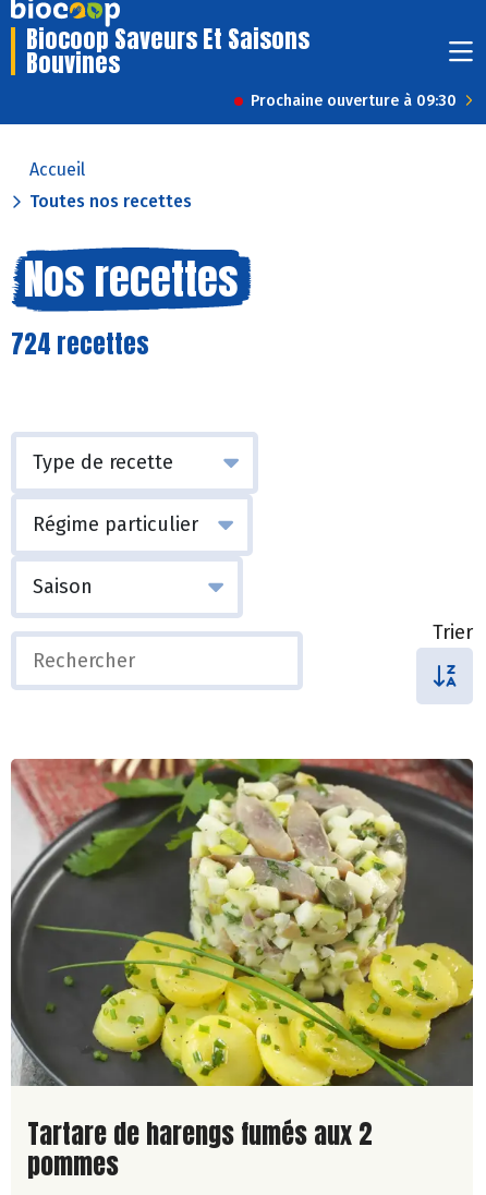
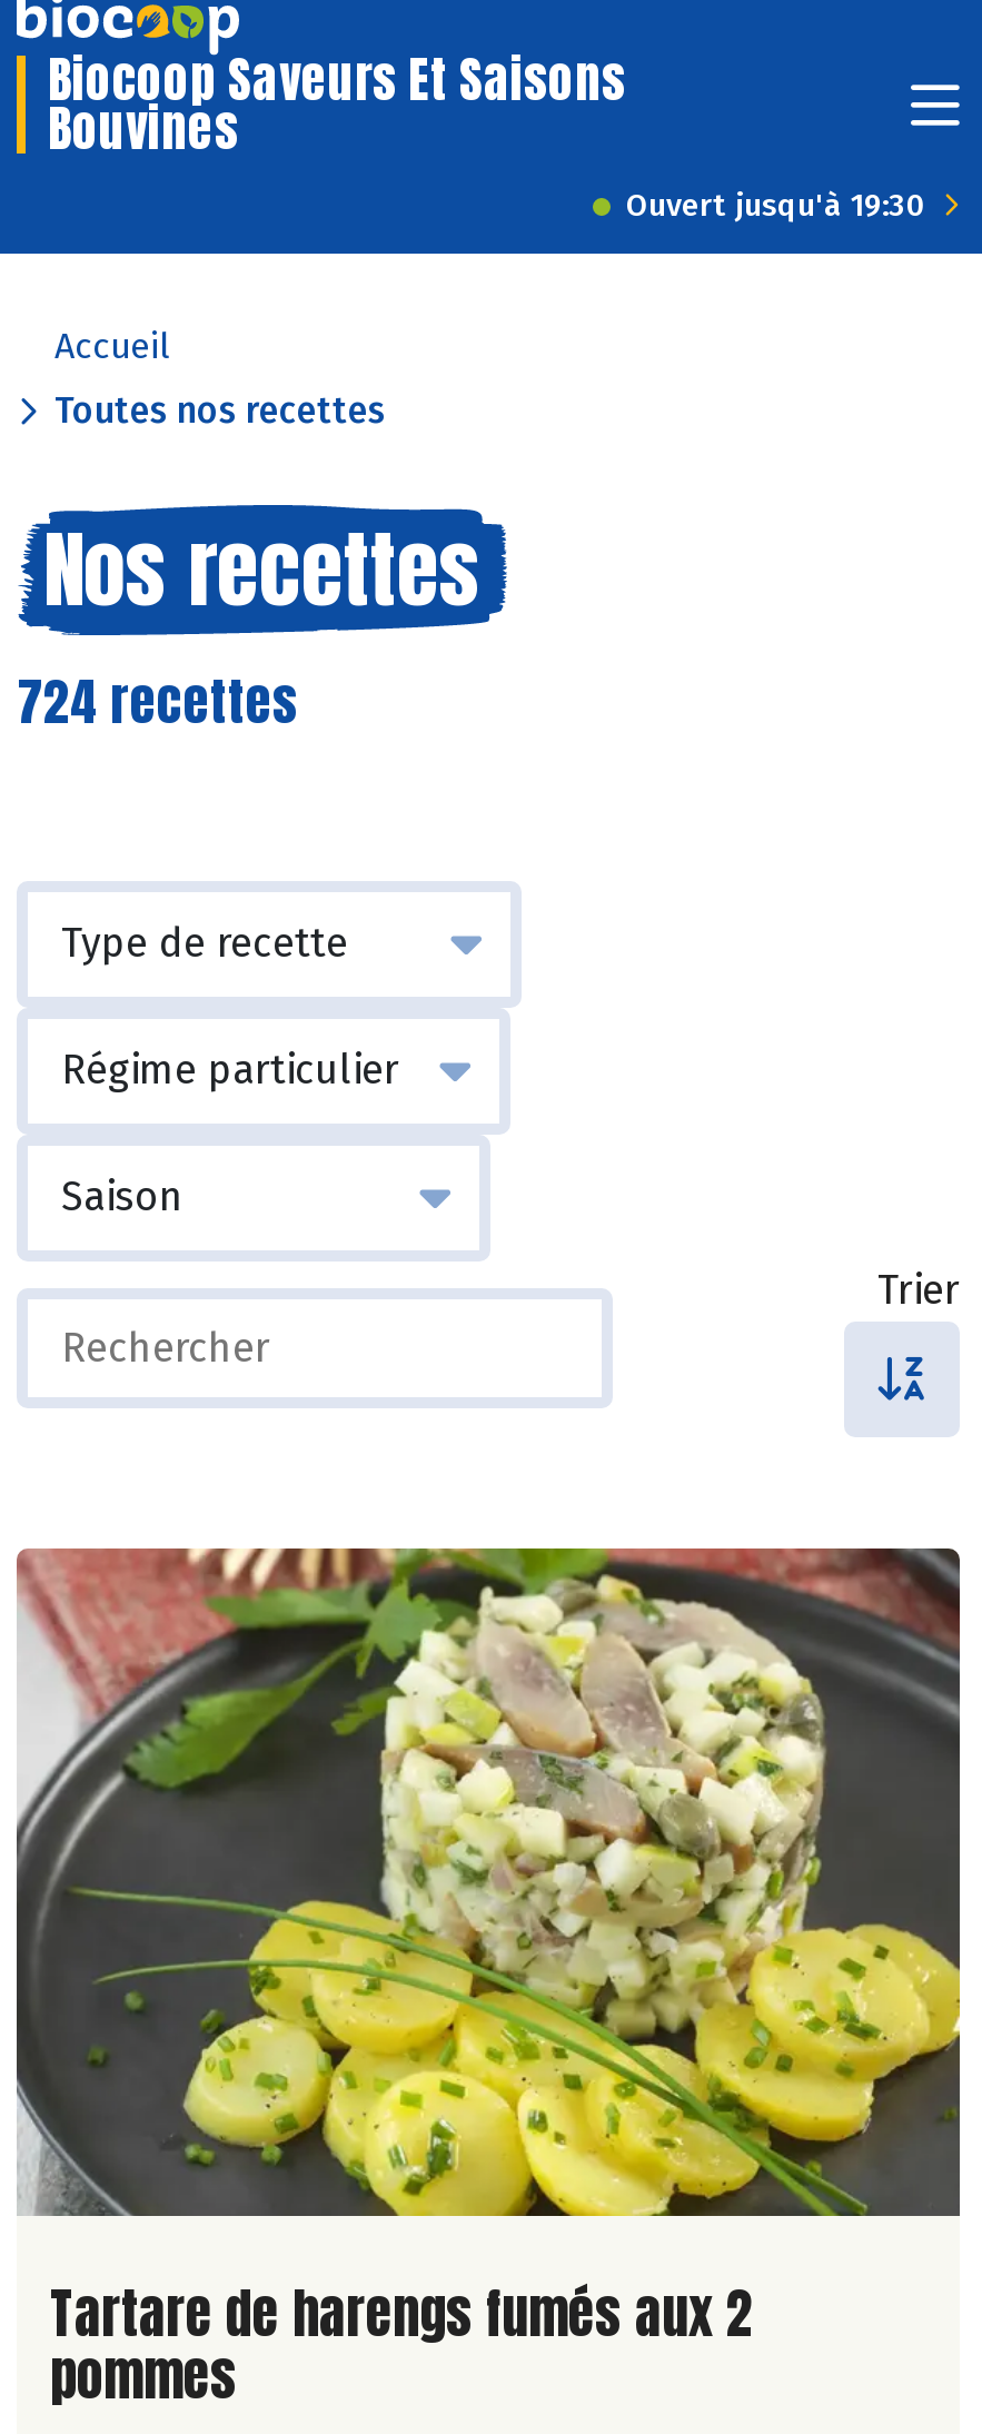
- Prochaine ouverture à 09:30
+ Ouvert jusqu'à 19:30
